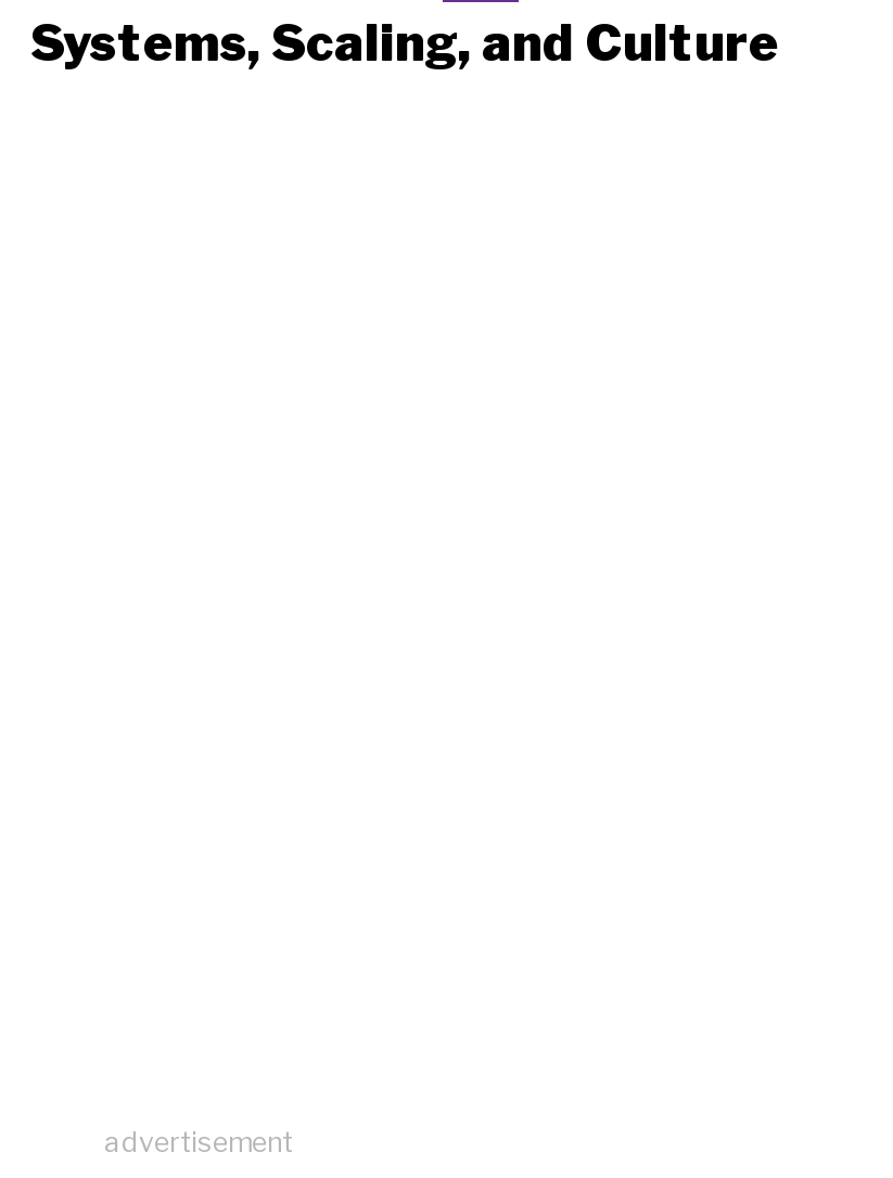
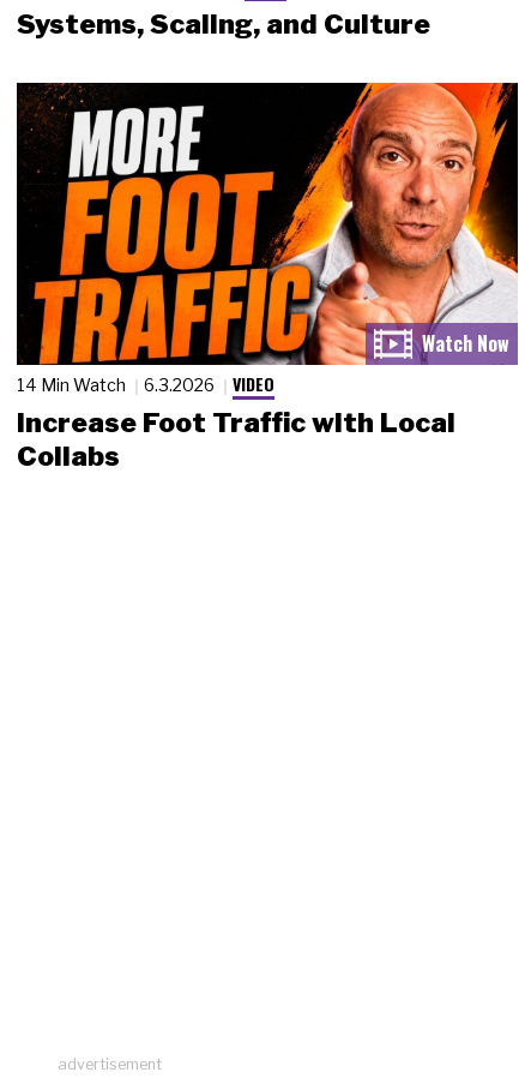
+ [image]
+ 14 Min Watch
+ 6.3.2026
+ VIDEO
+ Increase Foot Traffic with Local
+ Collabs
